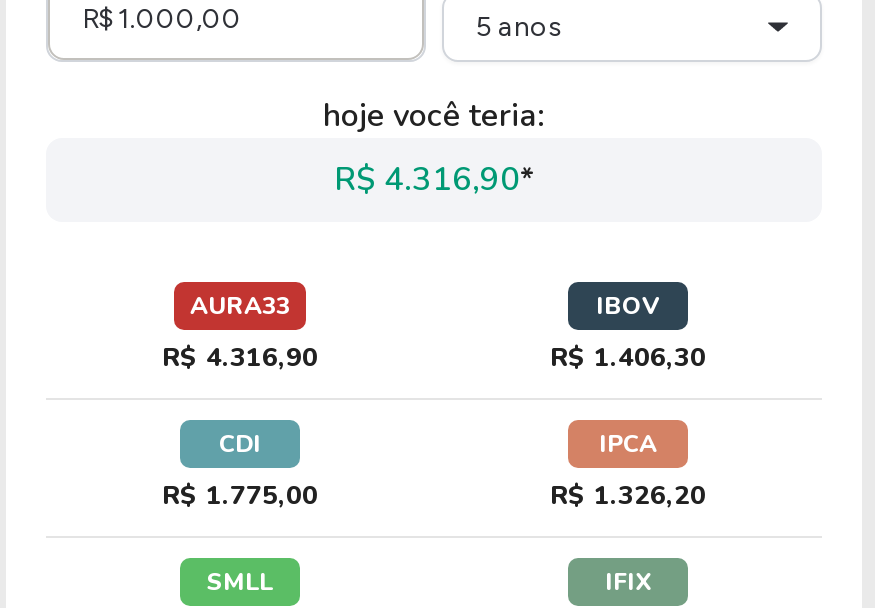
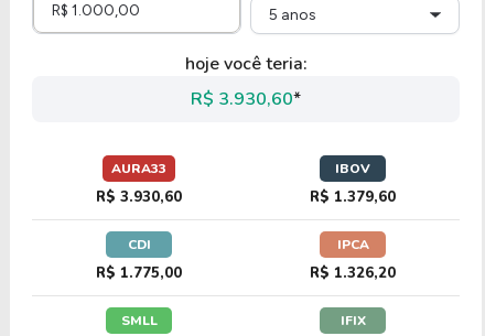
- R$ 4.316,90*
+ R$ 3.930,60*

- R$ 4.316,90
+ R$ 3.930,60

- R$ 1.406,30
+ R$ 1.379,60
